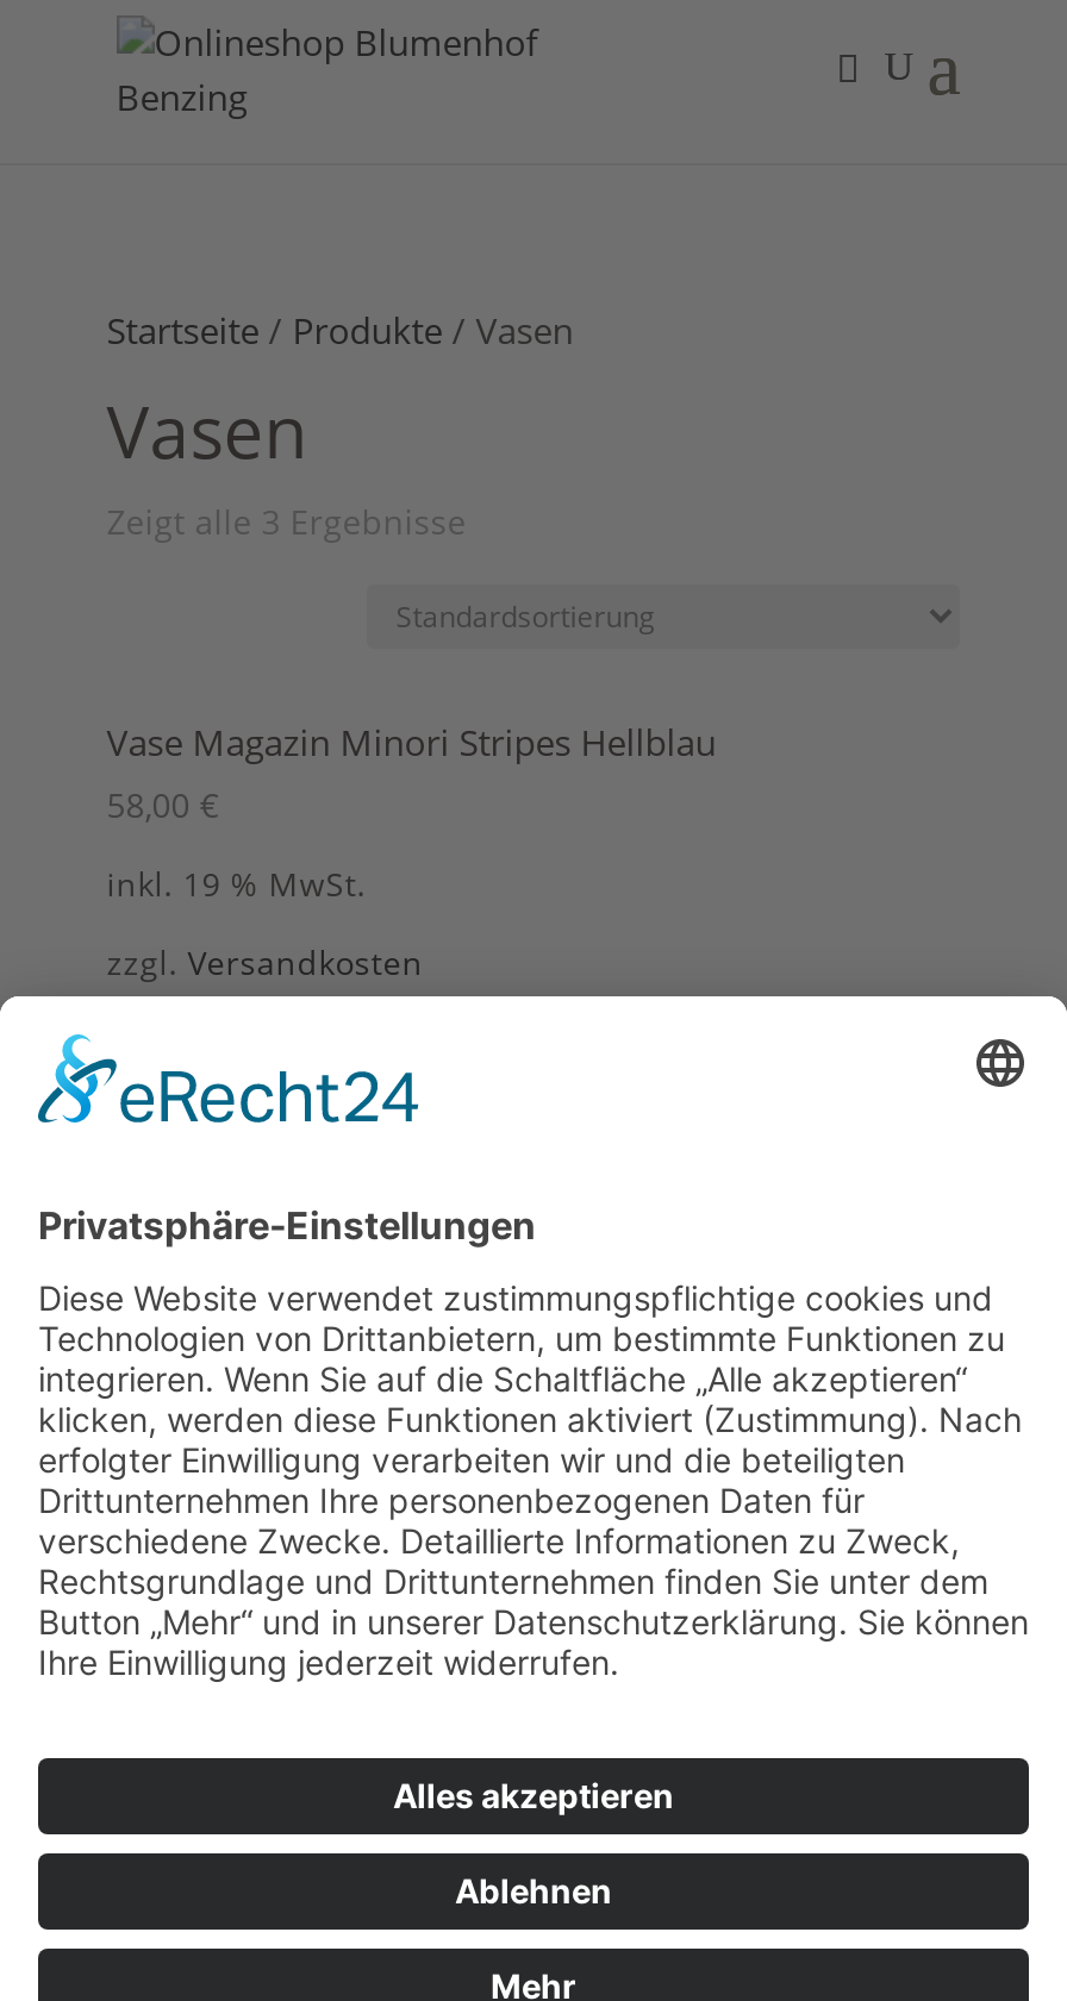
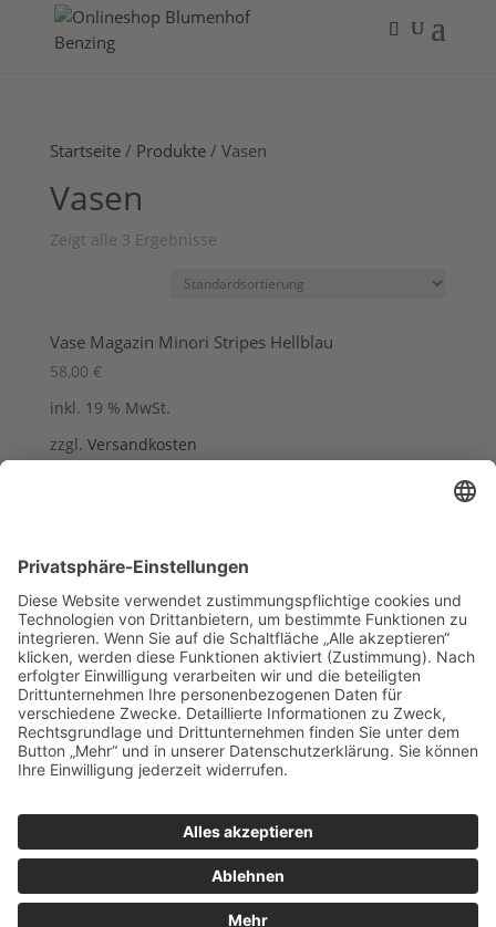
- [image]
